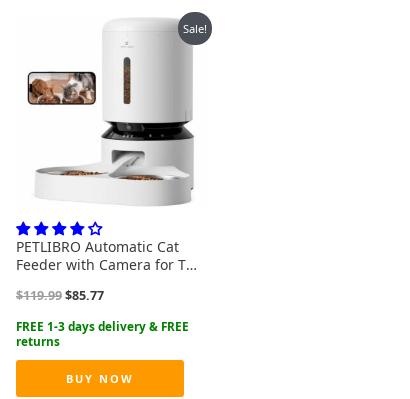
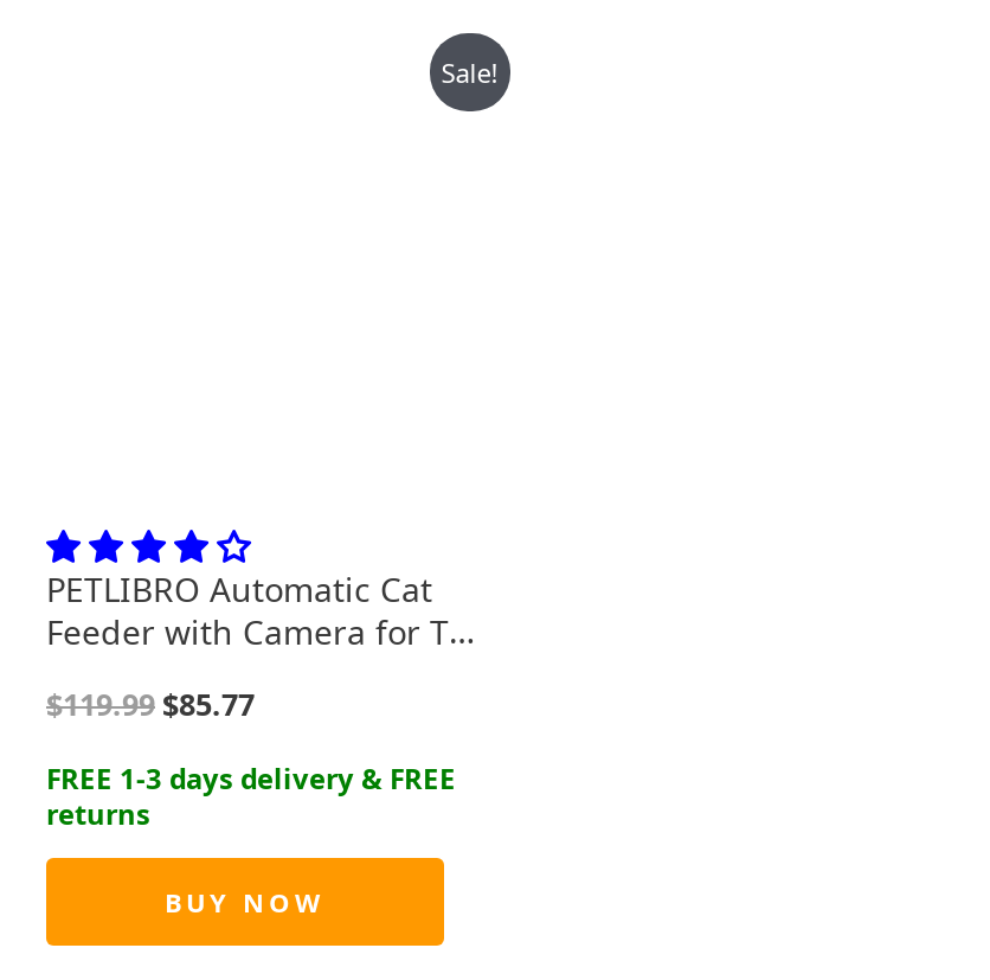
- [image]
